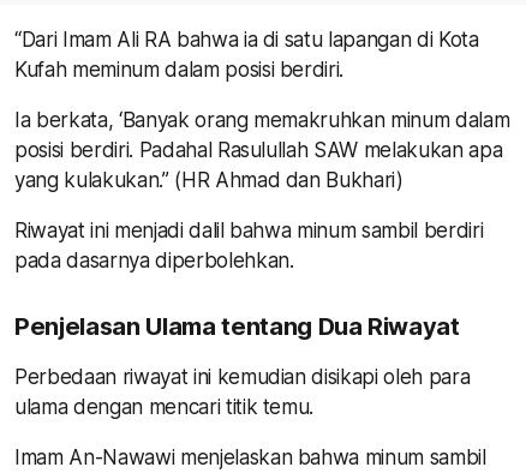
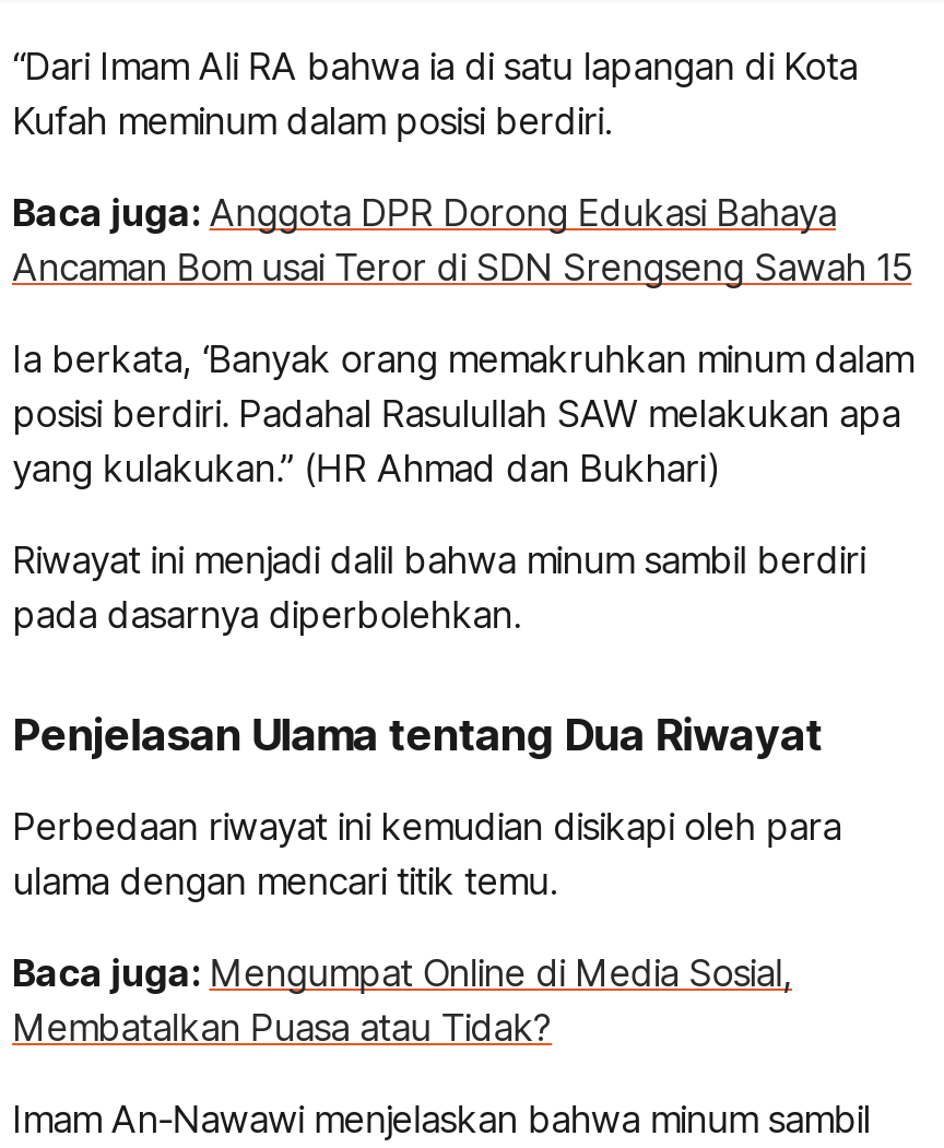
+ Baca juga: Anggota DPR Dorong Edukasi Bahaya
+ Ancaman Bom usai Teror di SDN Srengseng Sawah 15

+ Baca juga: Mengumpat Online di Media Sosial,
+ Membatalkan Puasa atau Tidak?
